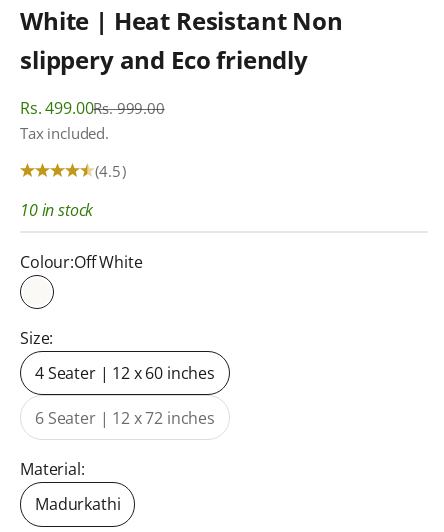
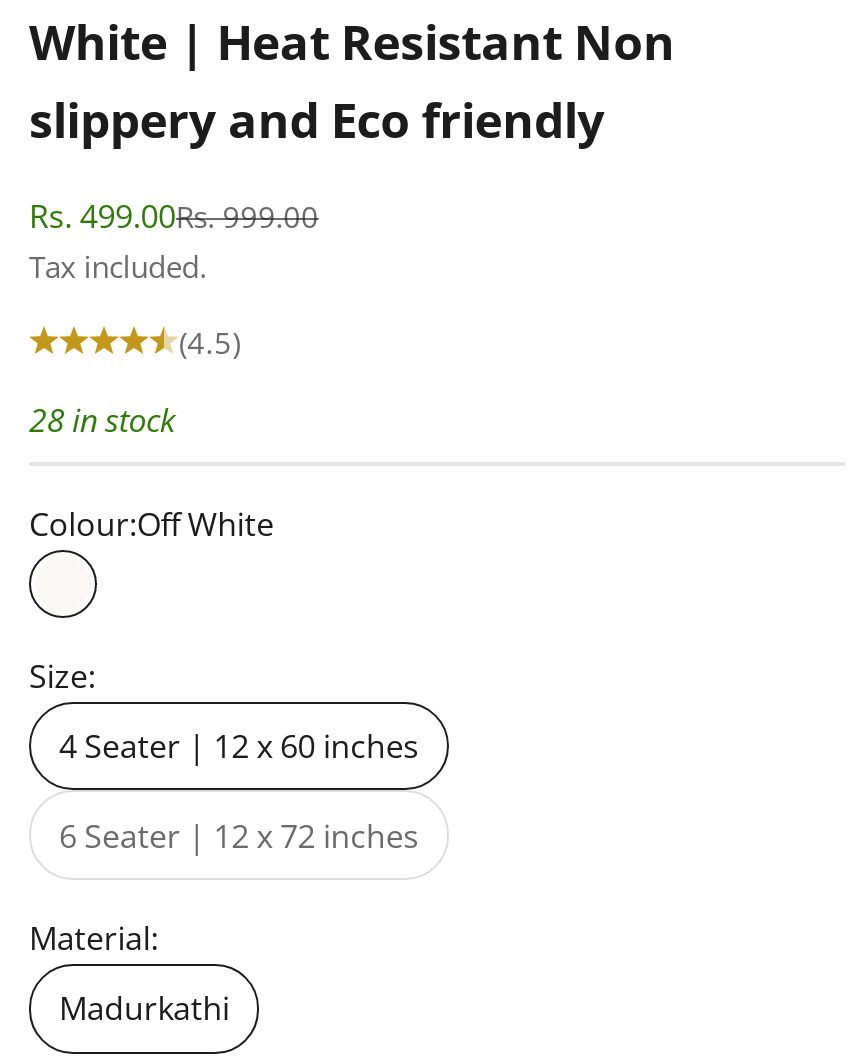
- 10 in stock
+ 28 in stock
